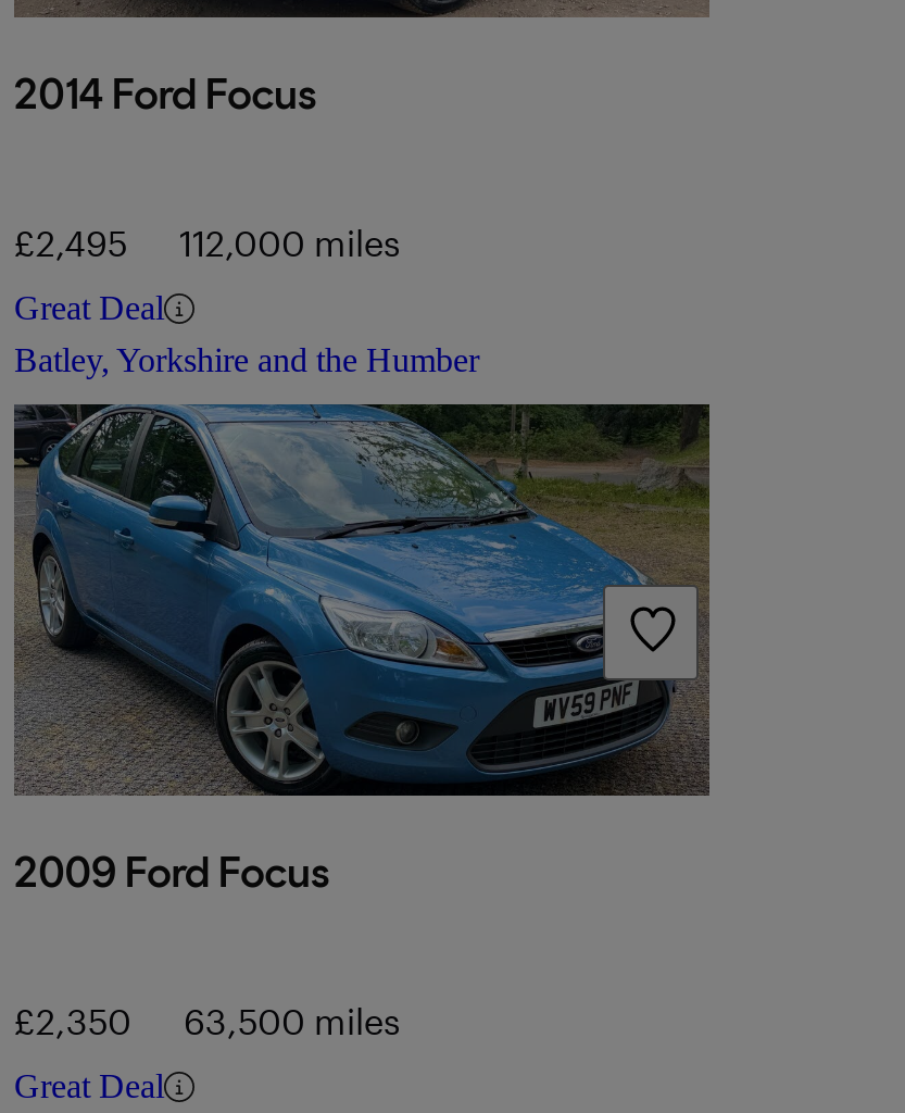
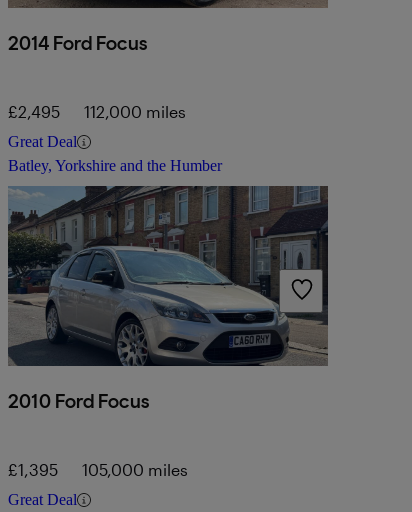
- [image]
- 2009 Ford Focus
+ [image]
+ 2010 Ford Focus

- £2,350
+ £1,395

- 63,500 miles
+ 105,000 miles
